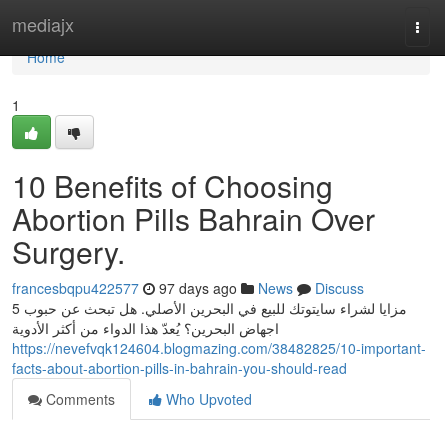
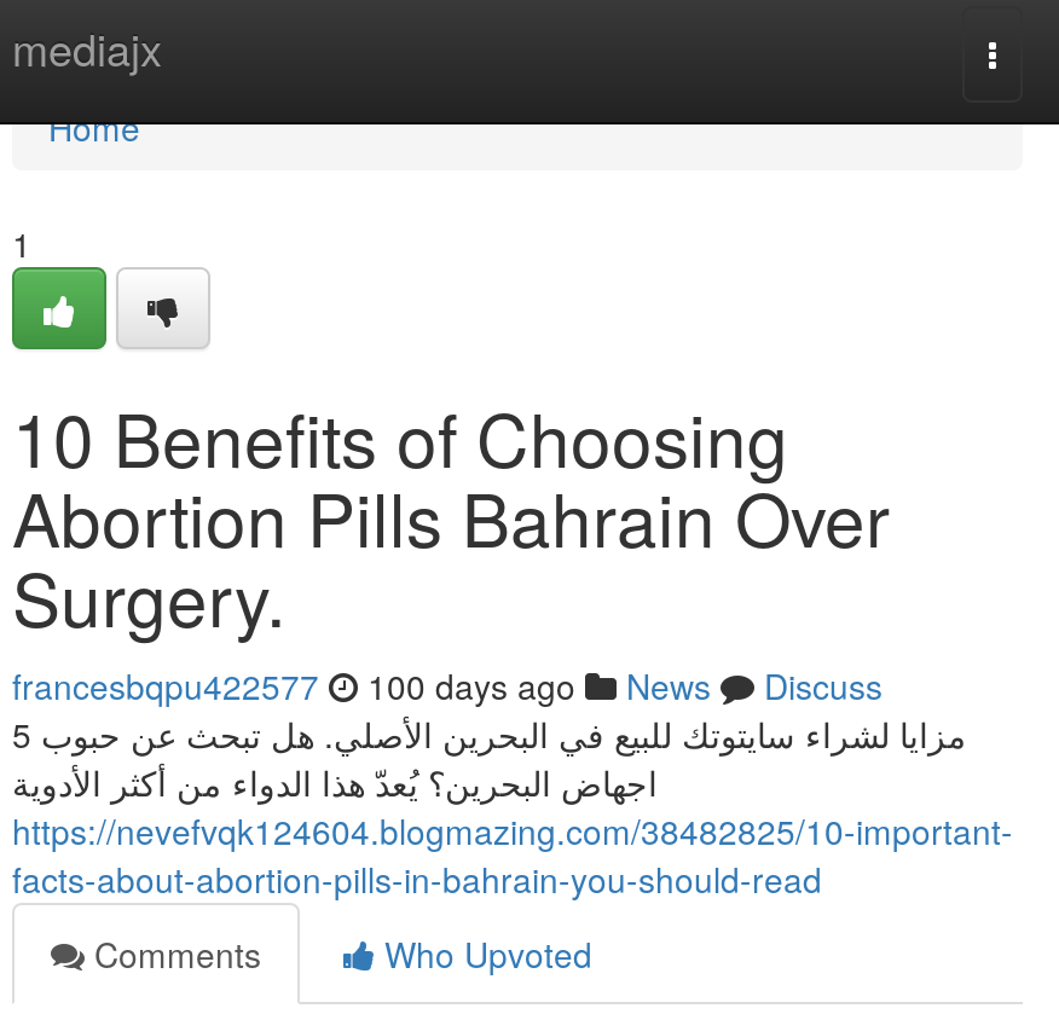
- francesbqpu422577 97 days ago News Discuss
+ francesbqpu422577 100 days ago News Discuss
